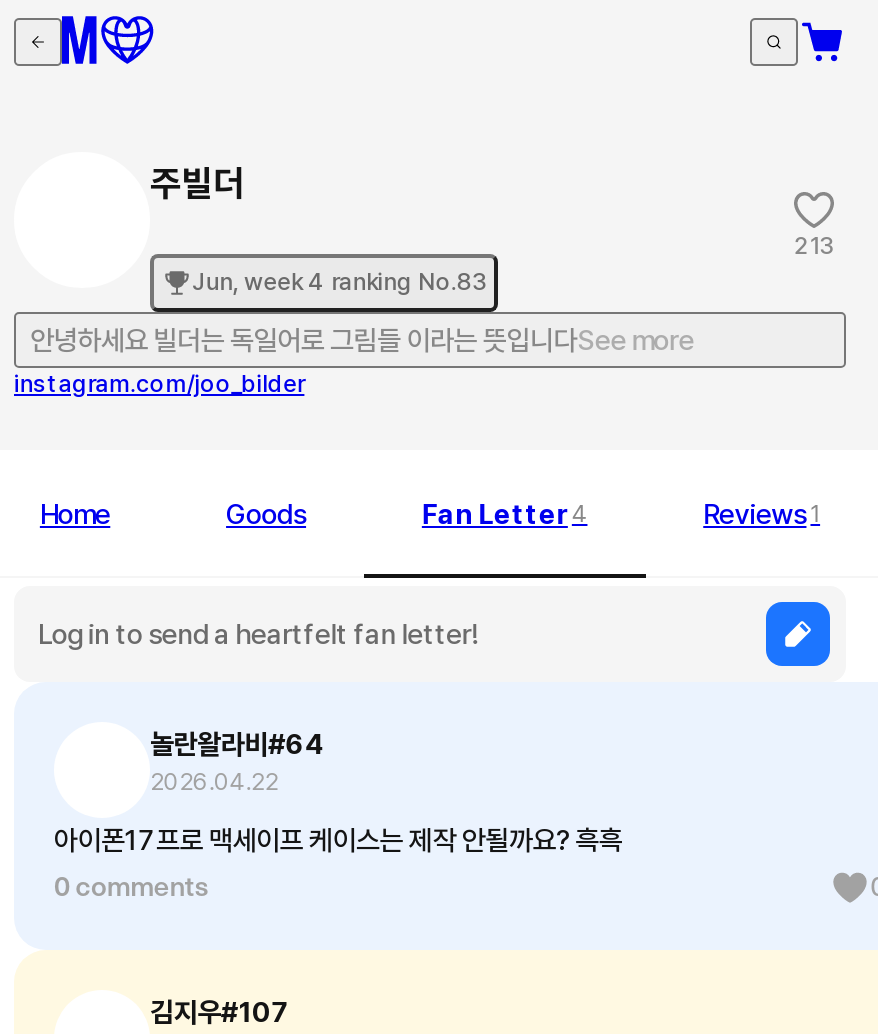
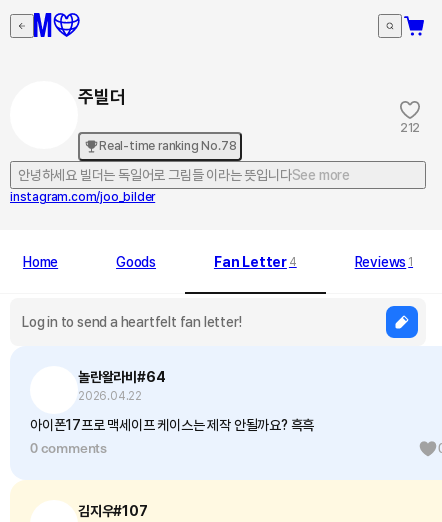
- 213
+ 212

- Jun, week 4 ranking No.83
+ Real-time ranking No.78
